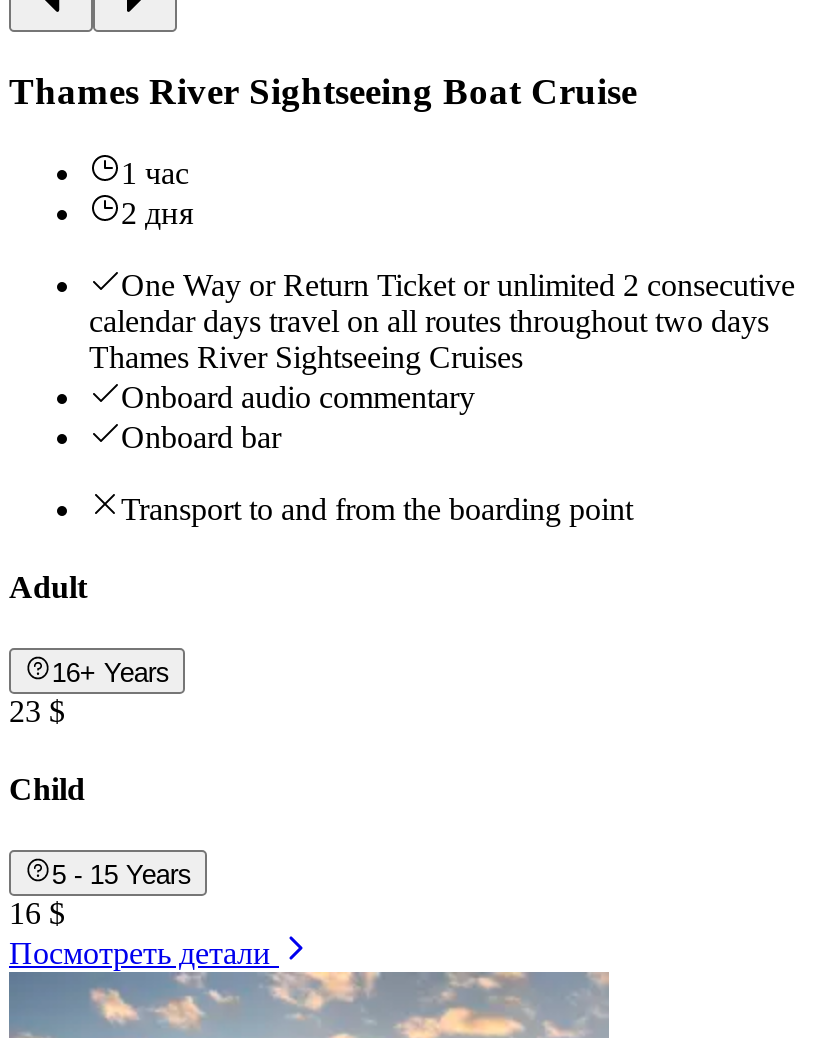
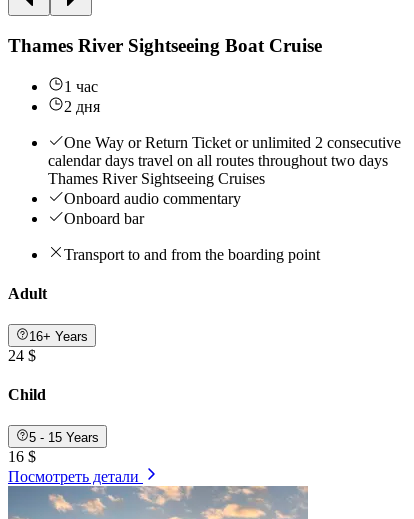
- 23 $
+ 24 $
